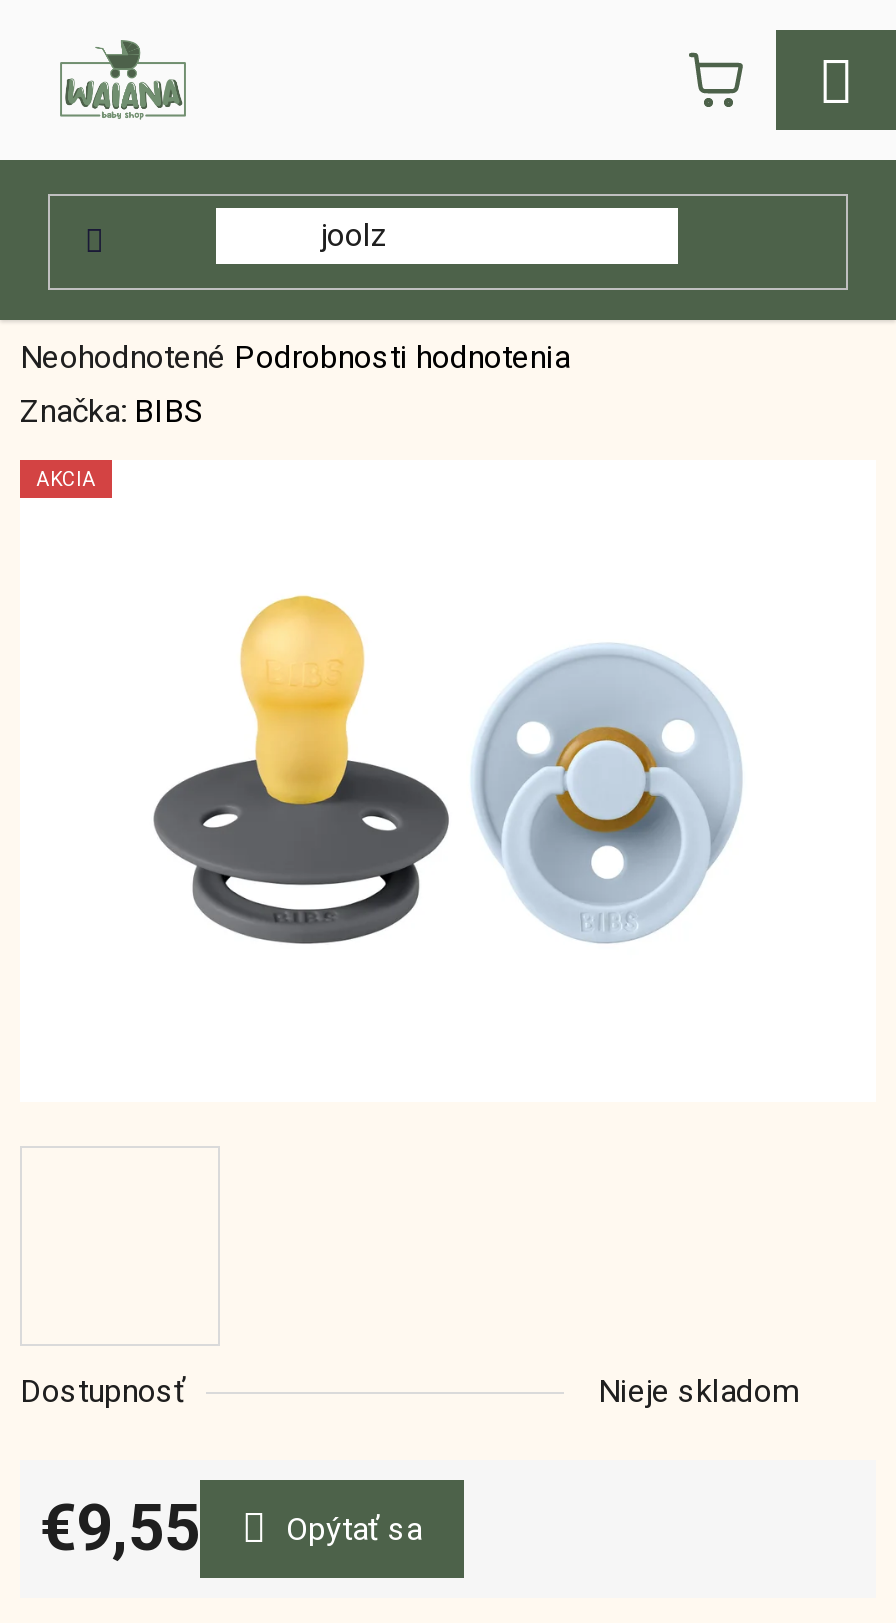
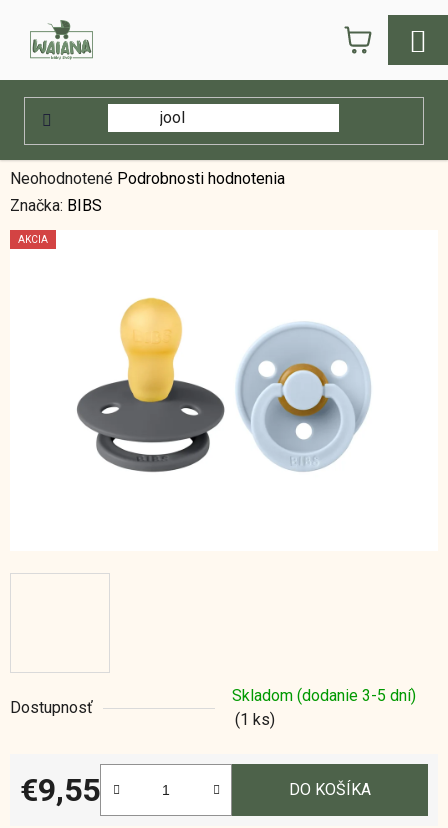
- Nieje skladom
+ Skladom (dodanie 3-5 dní)
+ (1 ks)

- Opýtať sa
+ DO KOŠÍKA
